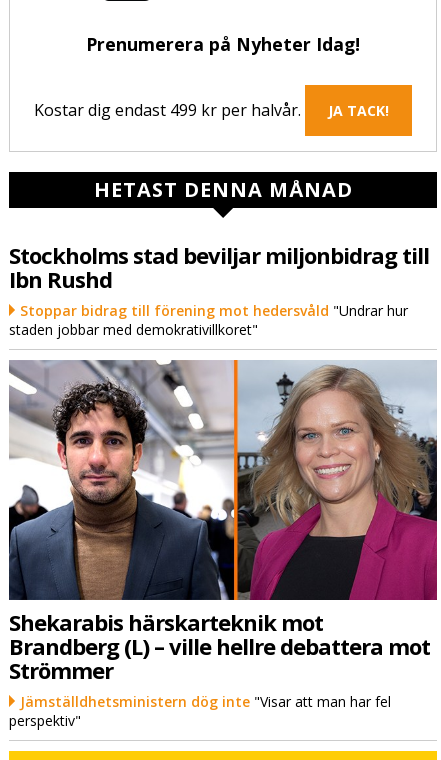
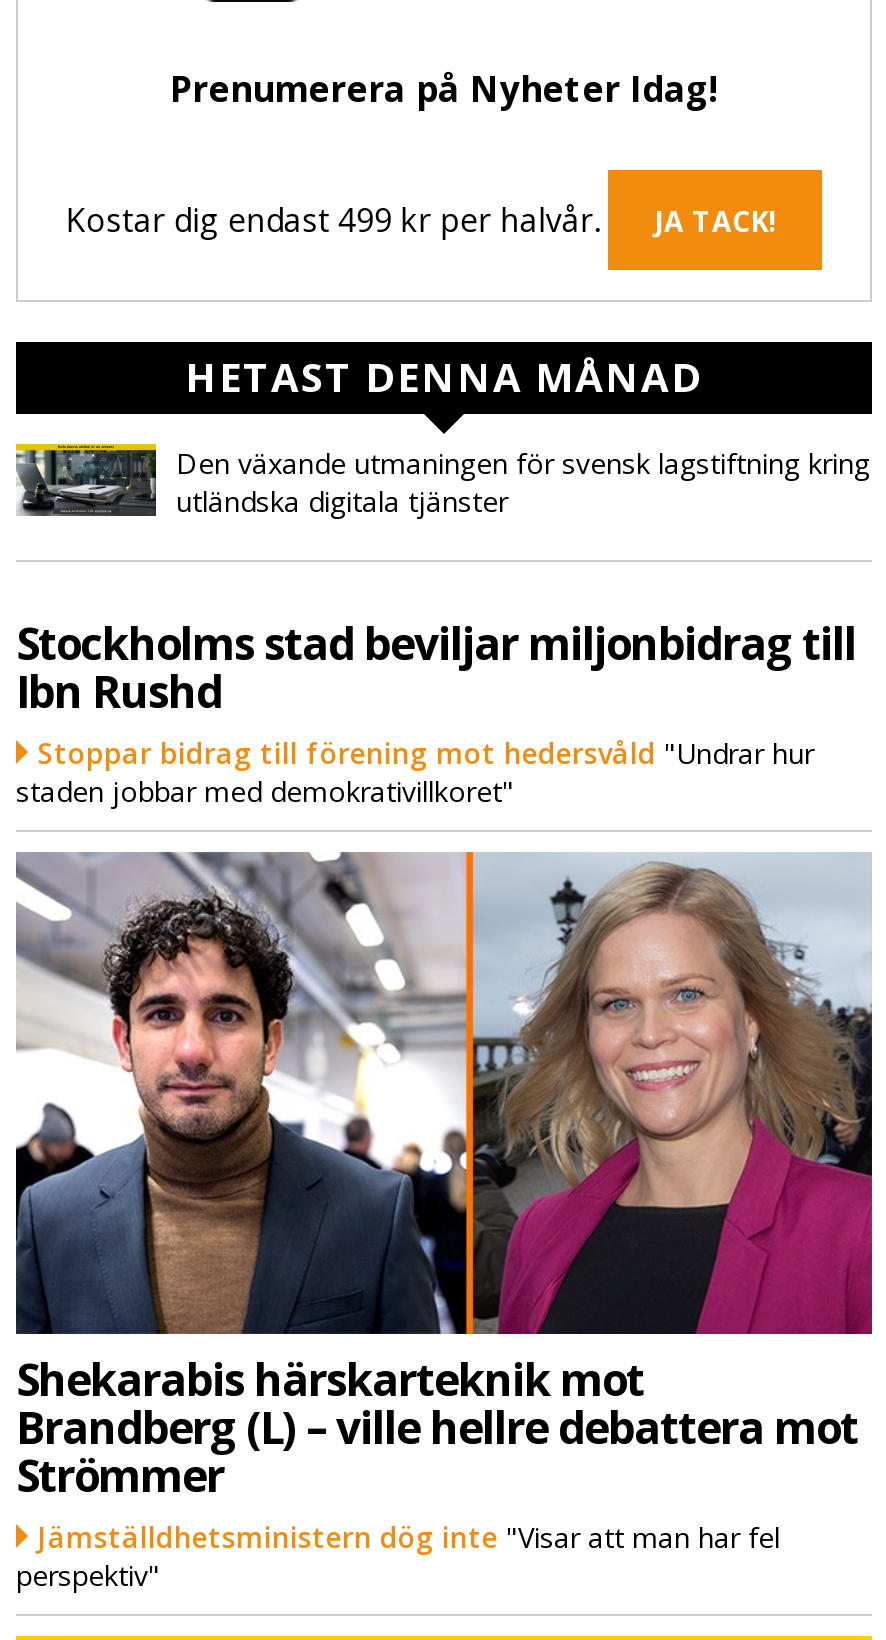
+ [image]
+ Den växande utmaningen för svensk lagstiftning kring
+ utländska digitala tjänster
